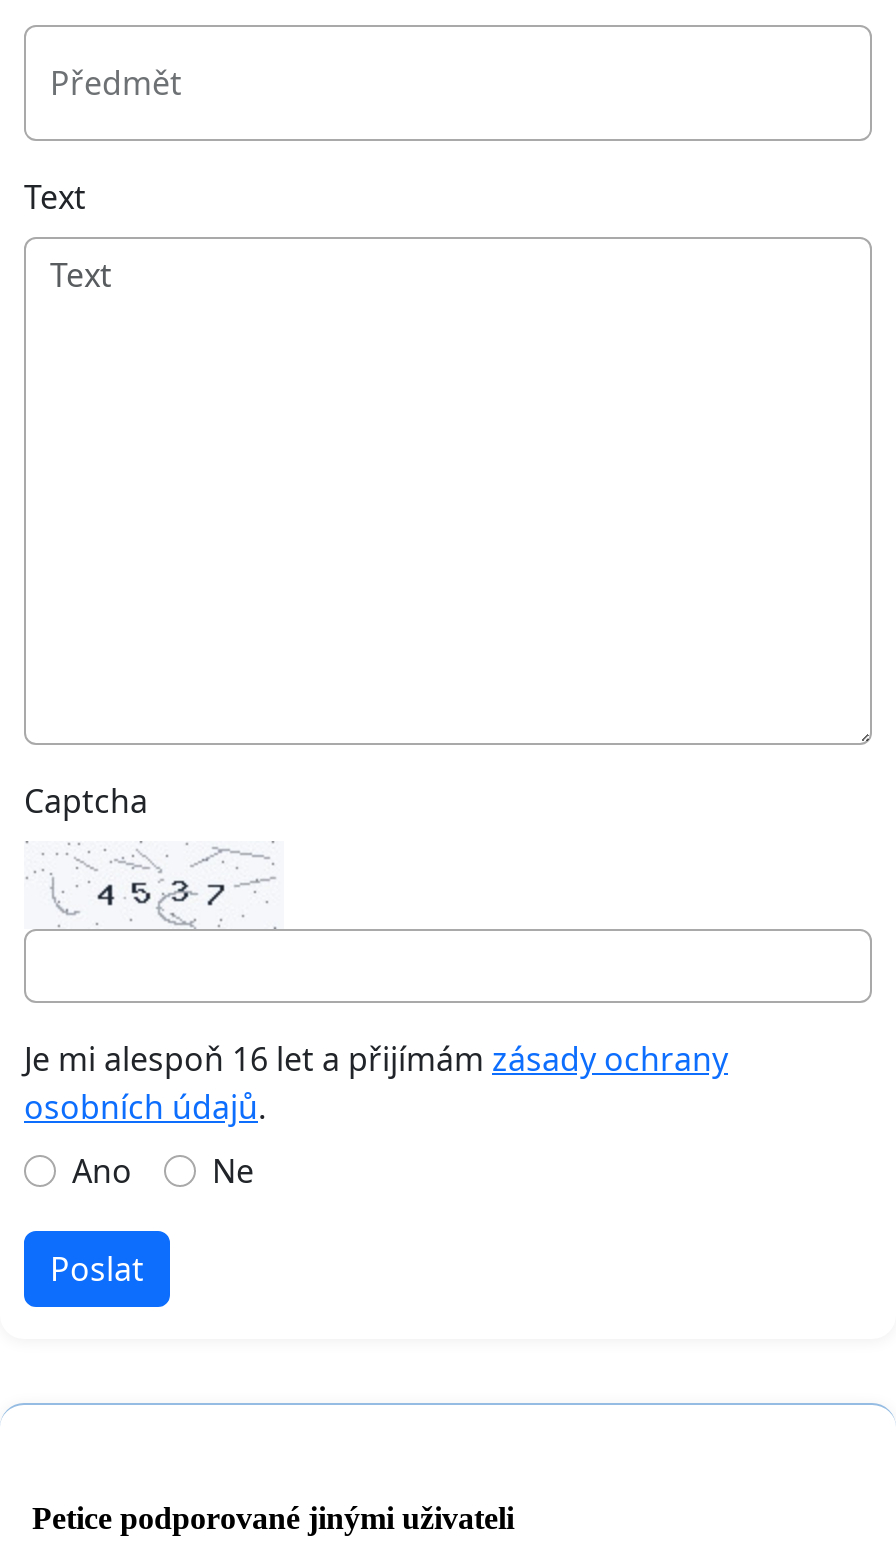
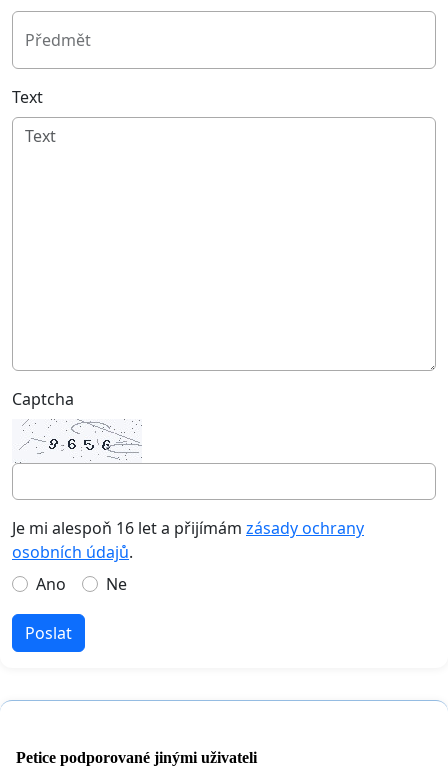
- [image]
+ [image]
